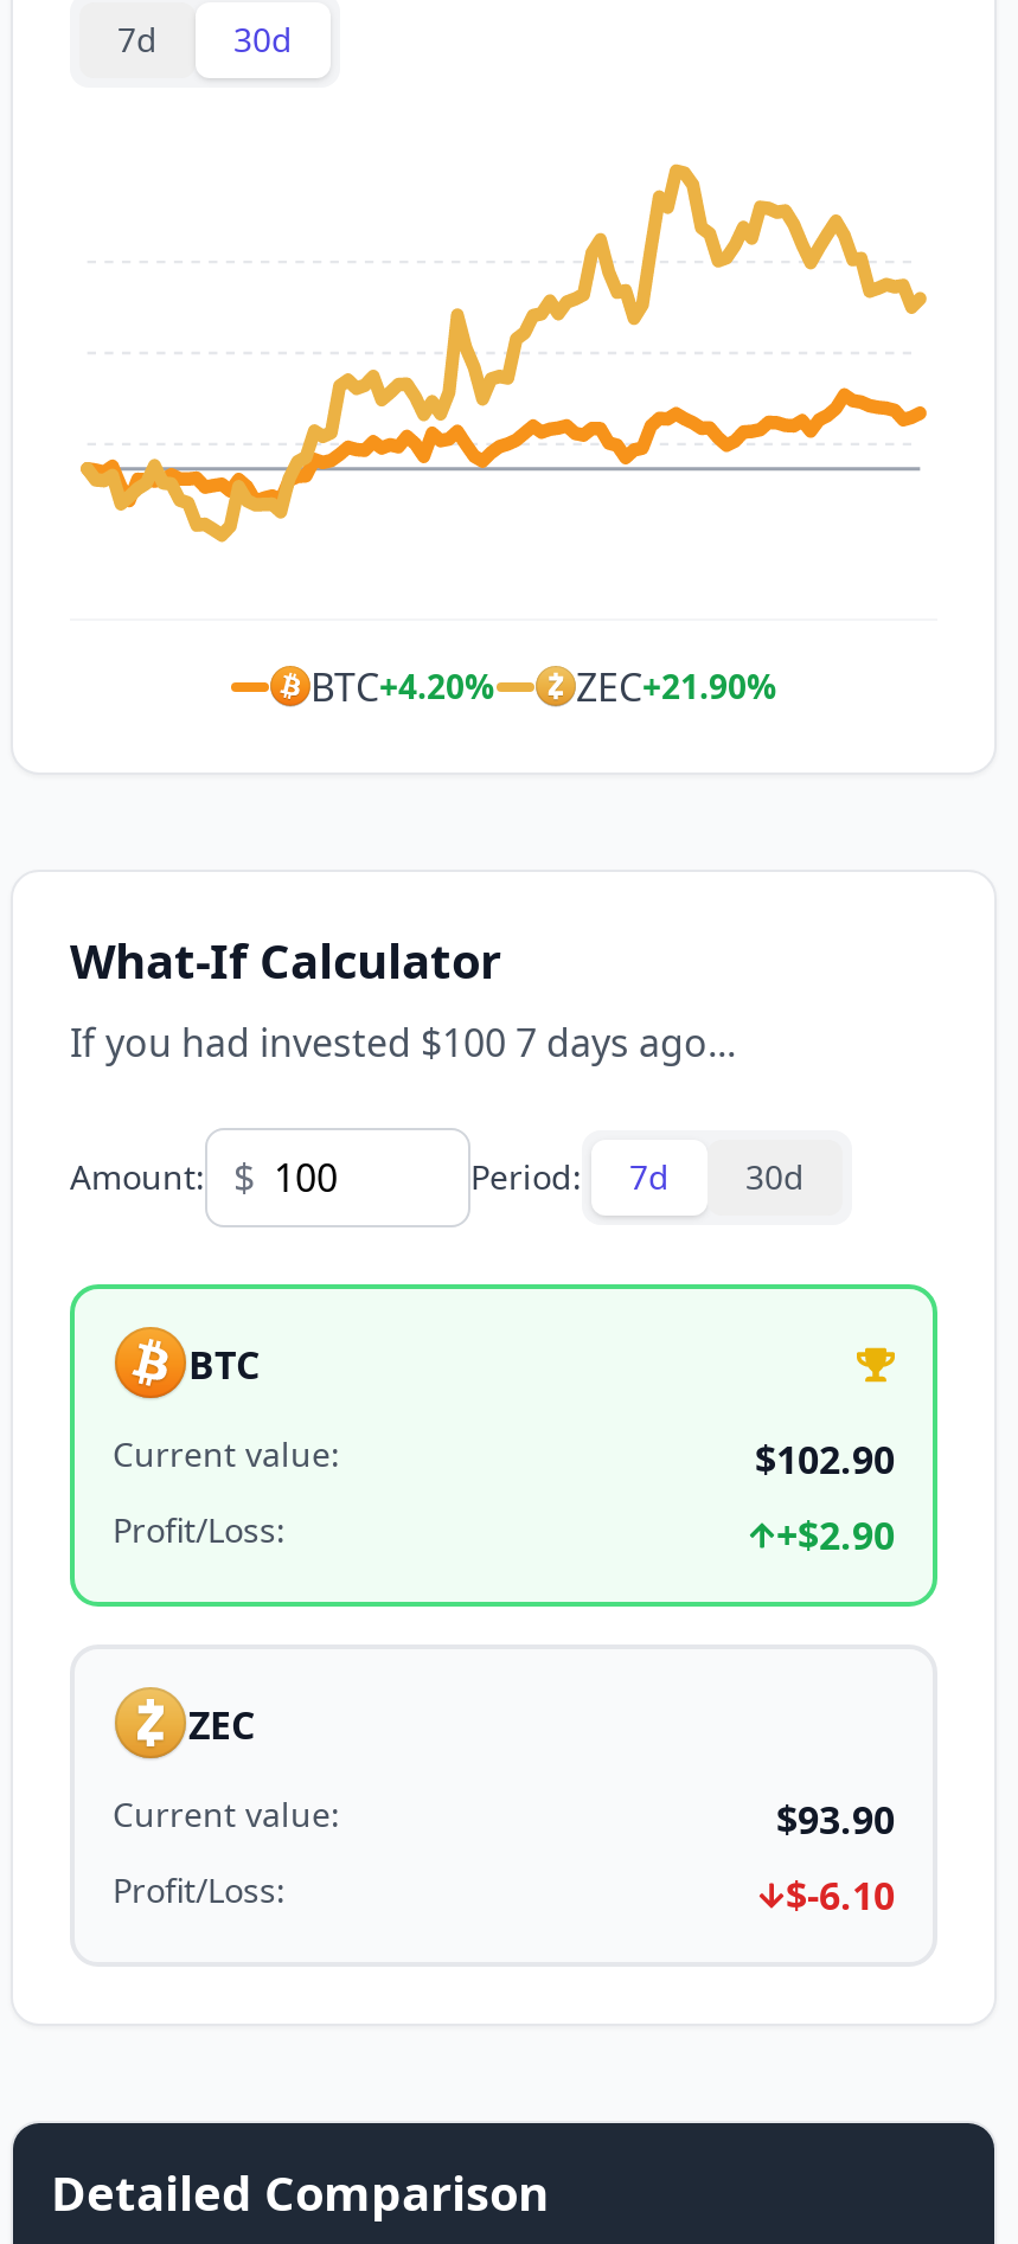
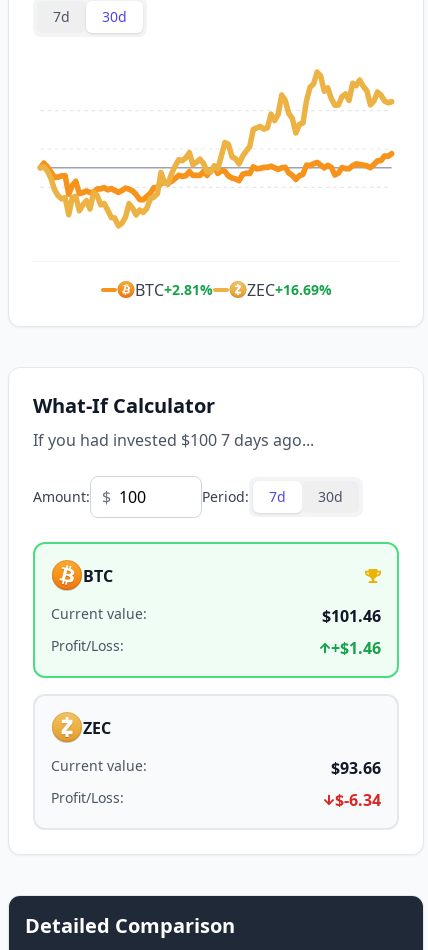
- [image]
+ [image]

- BTC+4.20%
+ BTC+2.81%

- ZEC+21.90%
+ ZEC+16.69%

- $102.90
+ $101.46

- +$2.90
+ +$1.46

- $93.90
+ $93.66

- $-6.10
+ $-6.34
